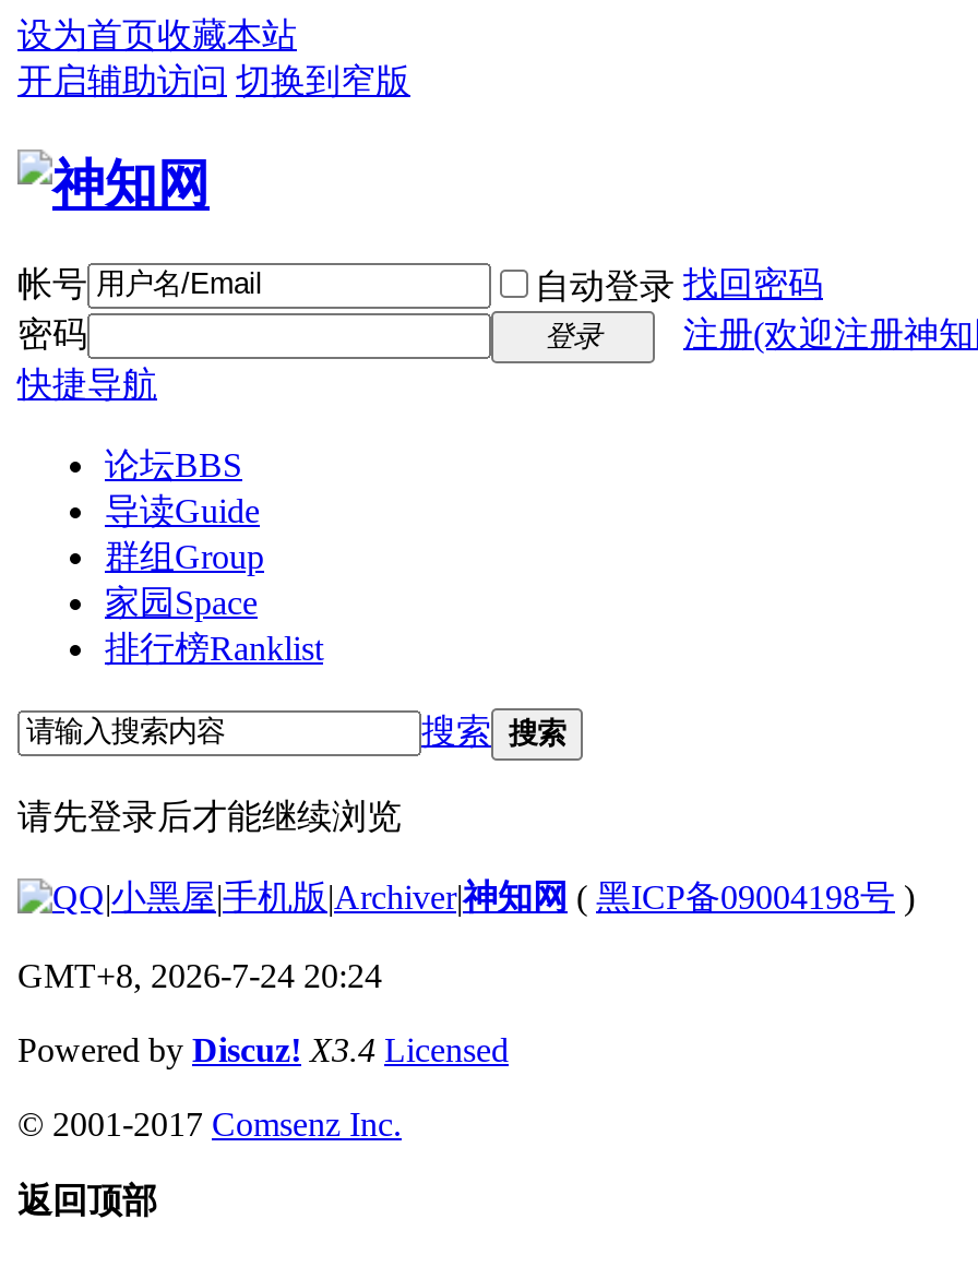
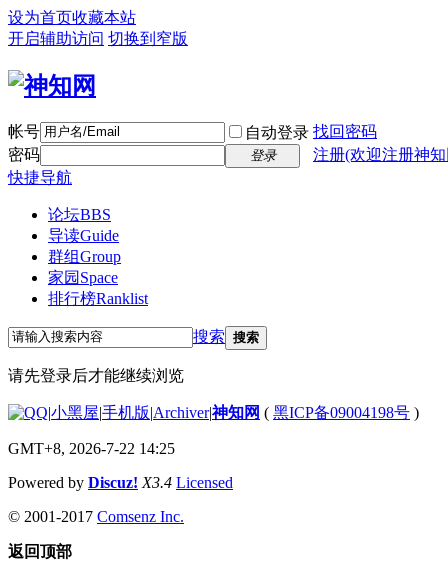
- GMT+8, 2026-7-24 20:24
+ GMT+8, 2026-7-22 14:25
